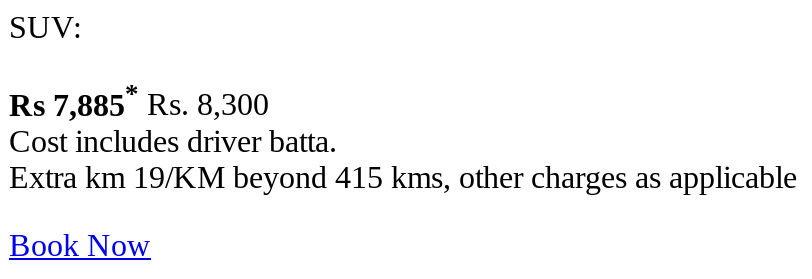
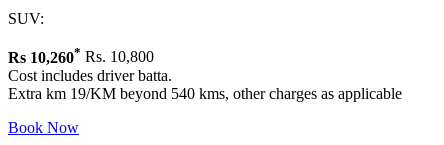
- Rs 7,885* Rs. 8,300
+ Rs 10,260* Rs. 10,800

- Extra km 19/KM beyond 415 kms, other charges as applicable
+ Extra km 19/KM beyond 540 kms, other charges as applicable
